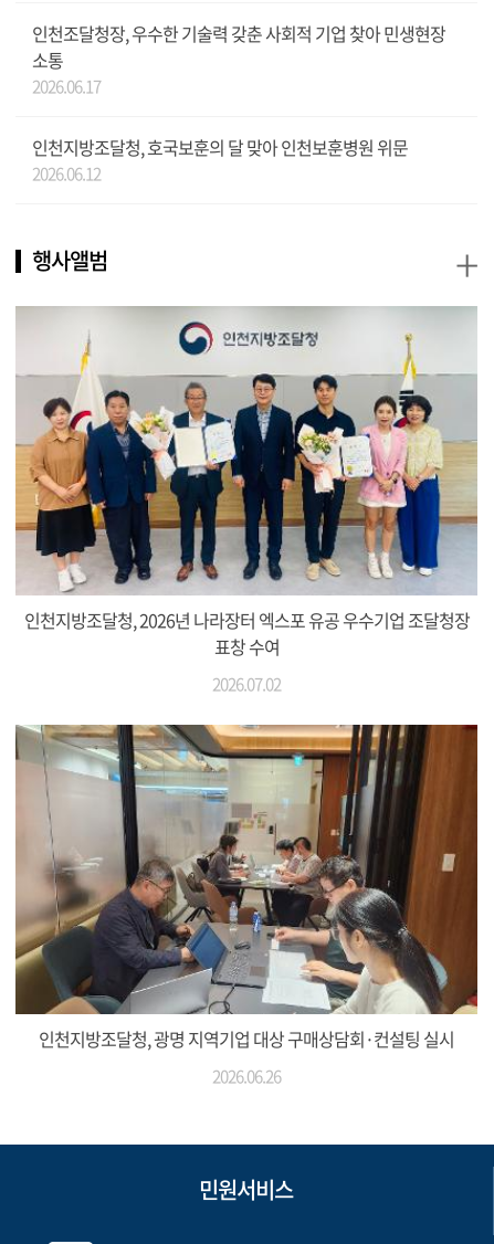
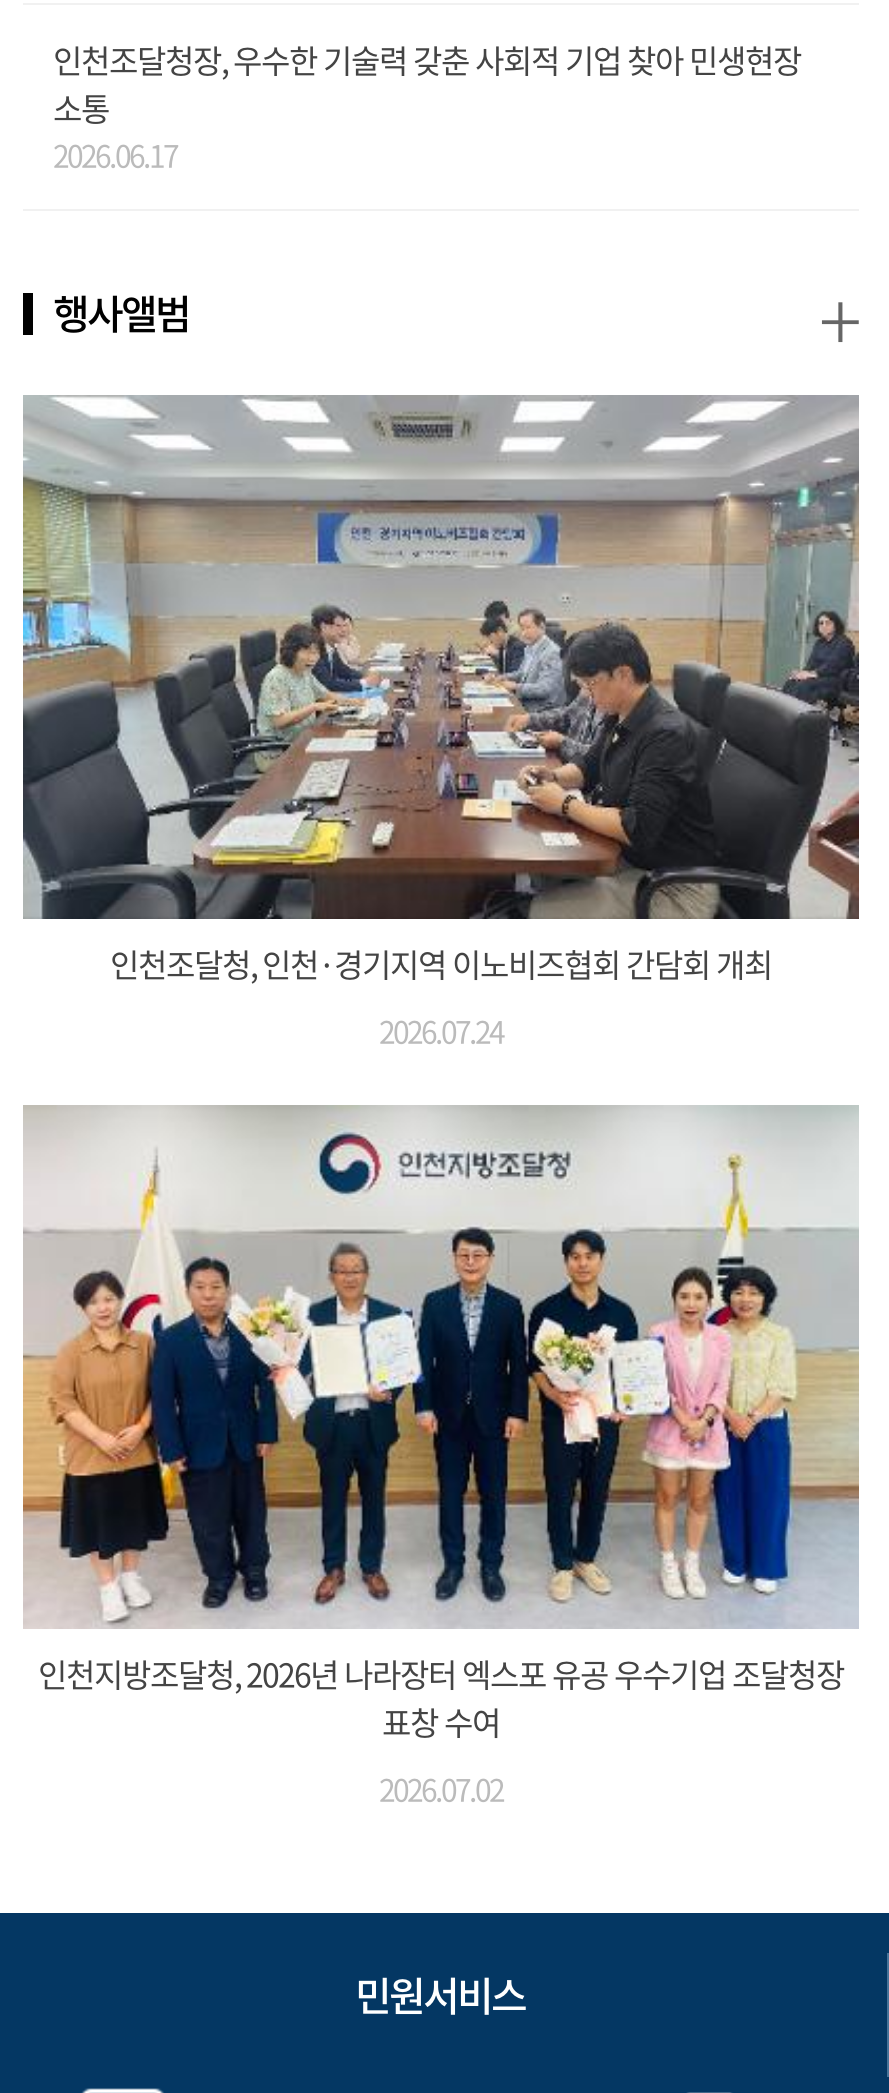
- 인천지방조달청, 호국보훈의 달 맞아 인천보훈병원 위문
- 2026.06.12

+ [image]
+ 인천조달청, 인천·경기지역 이노비즈협회 간담회 개최
+ 2026.07.24

moved down: [image] | 인천지방조달청, 2026년 나라장터 엑스포 유공 우수기업 조달청장 | 표창 수여 | 2026.07.02

moved down: [image]

- [image]
- 인천지방조달청, 광명 지역기업 대상 구매상담회·컨설팅 실시
- 2026.06.26
